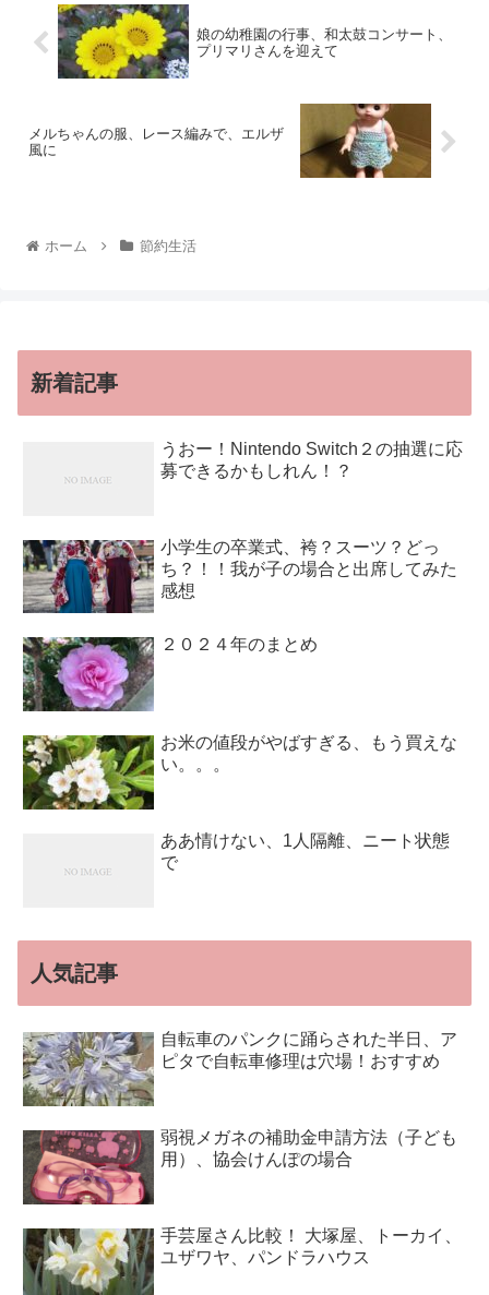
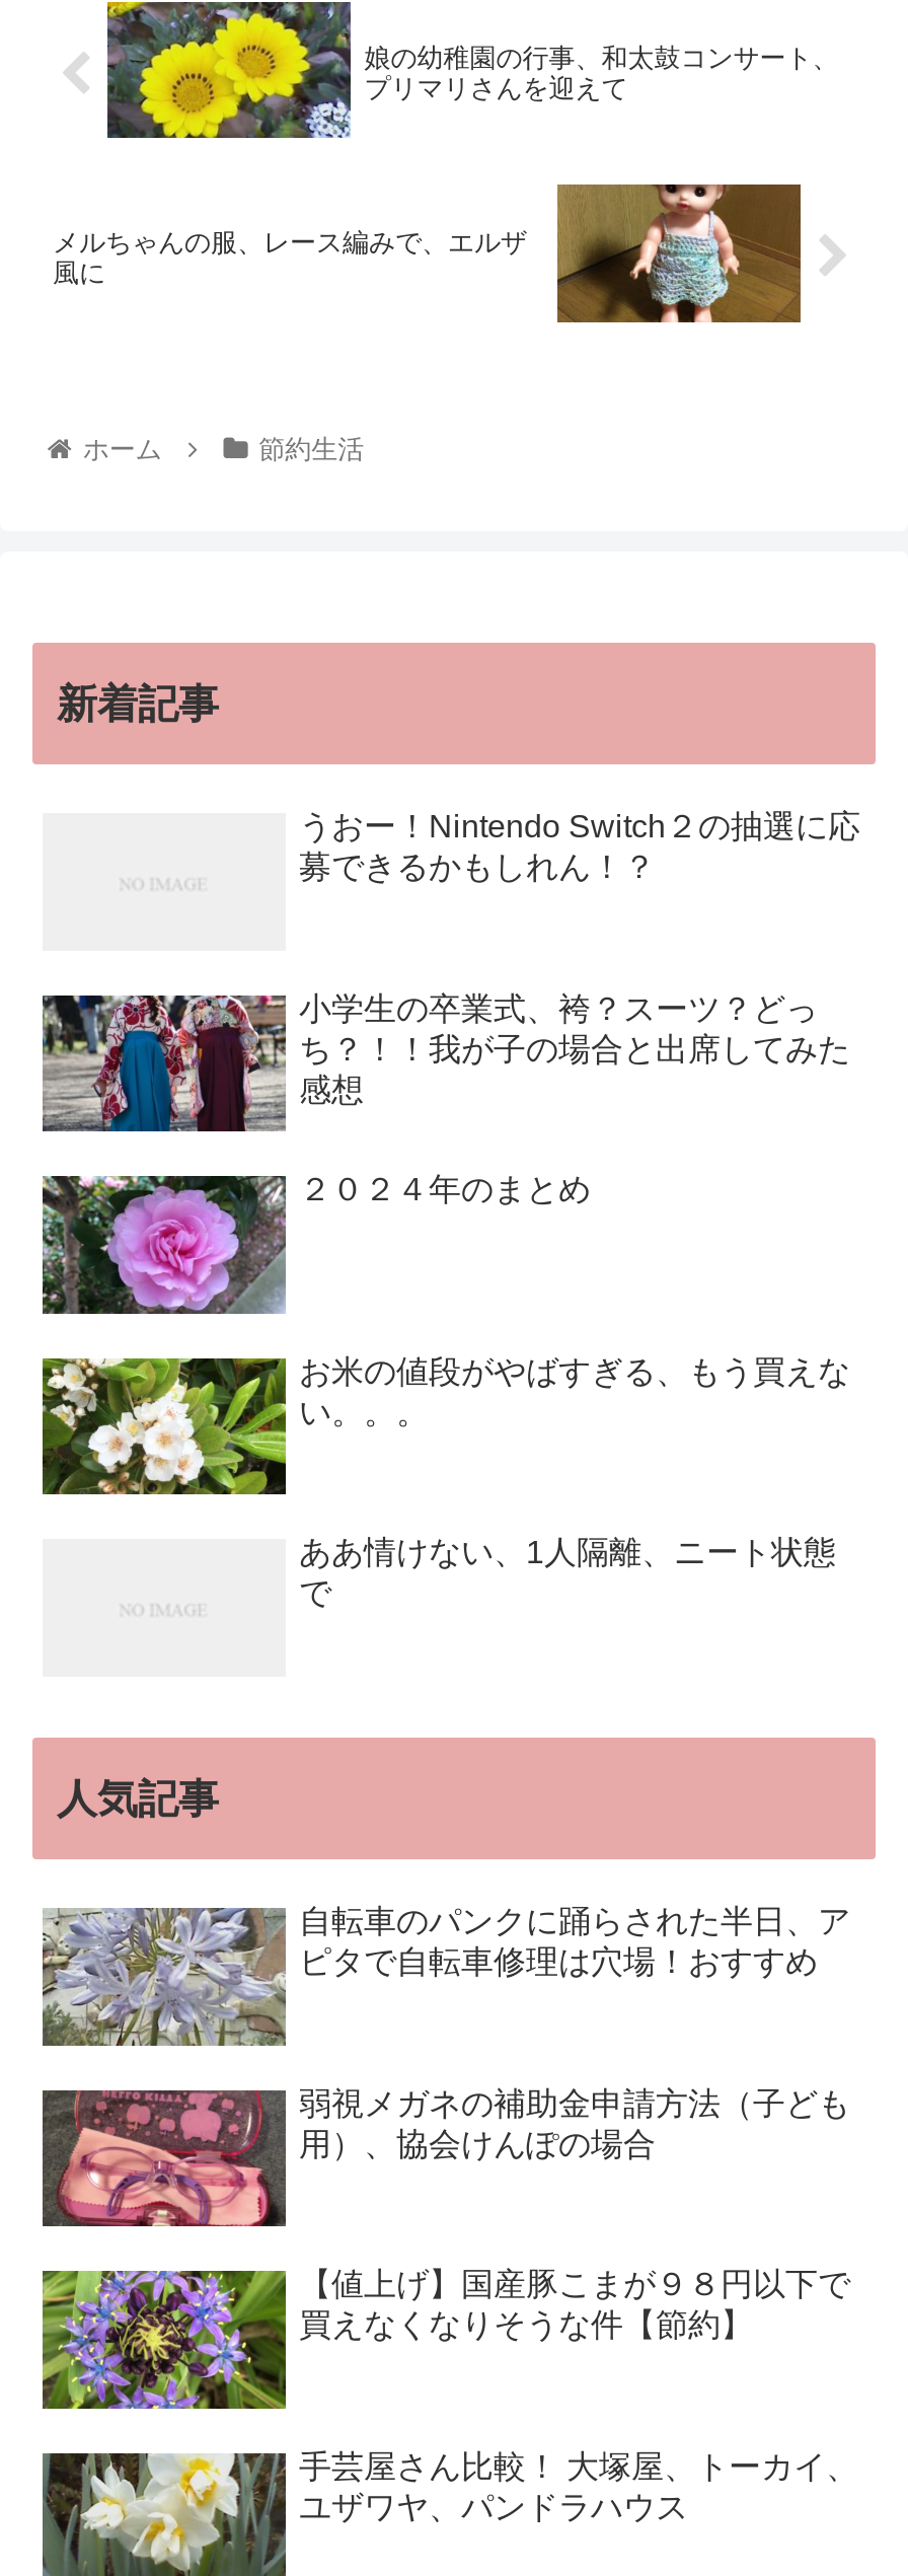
+ [image]
+ 【値上げ】国産豚こまが９８円以下で
+ 買えなくなりそうな件【節約】
